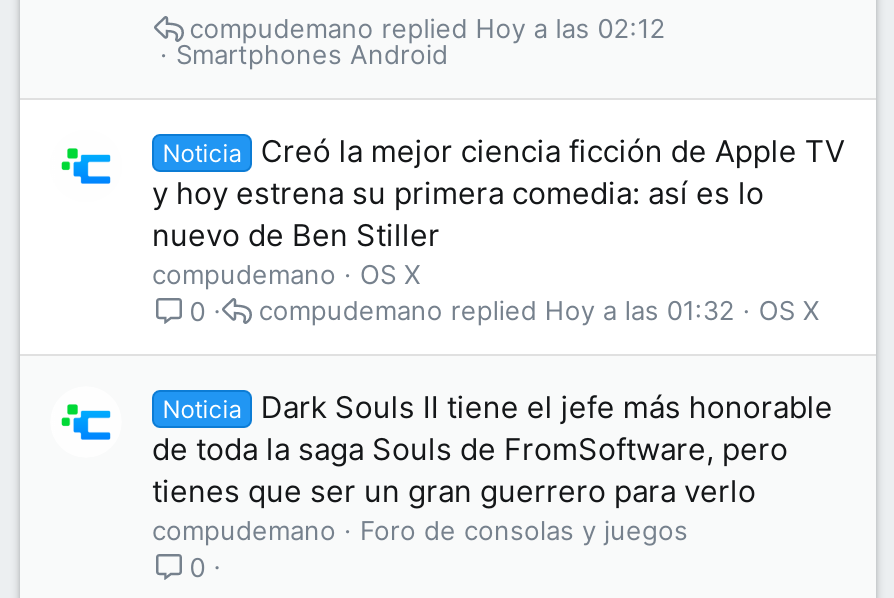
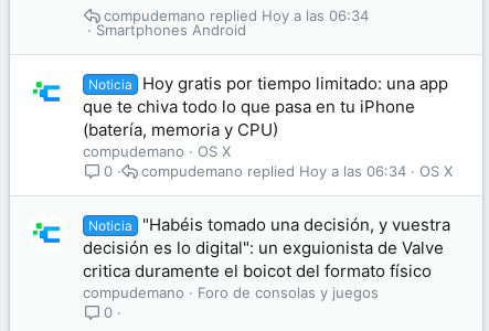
- Hoy a las 02:12
+ Hoy a las 06:34

- Creó la mejor ciencia ficción de Apple TV
- y hoy estrena su primera comedia: así es lo
- nuevo de Ben Stiller
+ Hoy gratis por tiempo limitado: una app
+ que te chiva todo lo que pasa en tu iPhone
+ (batería, memoria y CPU)

- Hoy a las 01:32 OS X
+ Hoy a las 06:34 OS X

- Dark Souls II tiene el jefe más honorable
- de toda la saga Souls de FromSoftware, pero
- tienes que ser un gran guerrero para verlo
+ "Habéis tomado una decisión, y vuestra
+ decisión es lo digital": un exguionista de Valve
+ critica duramente el boicot del formato físico
